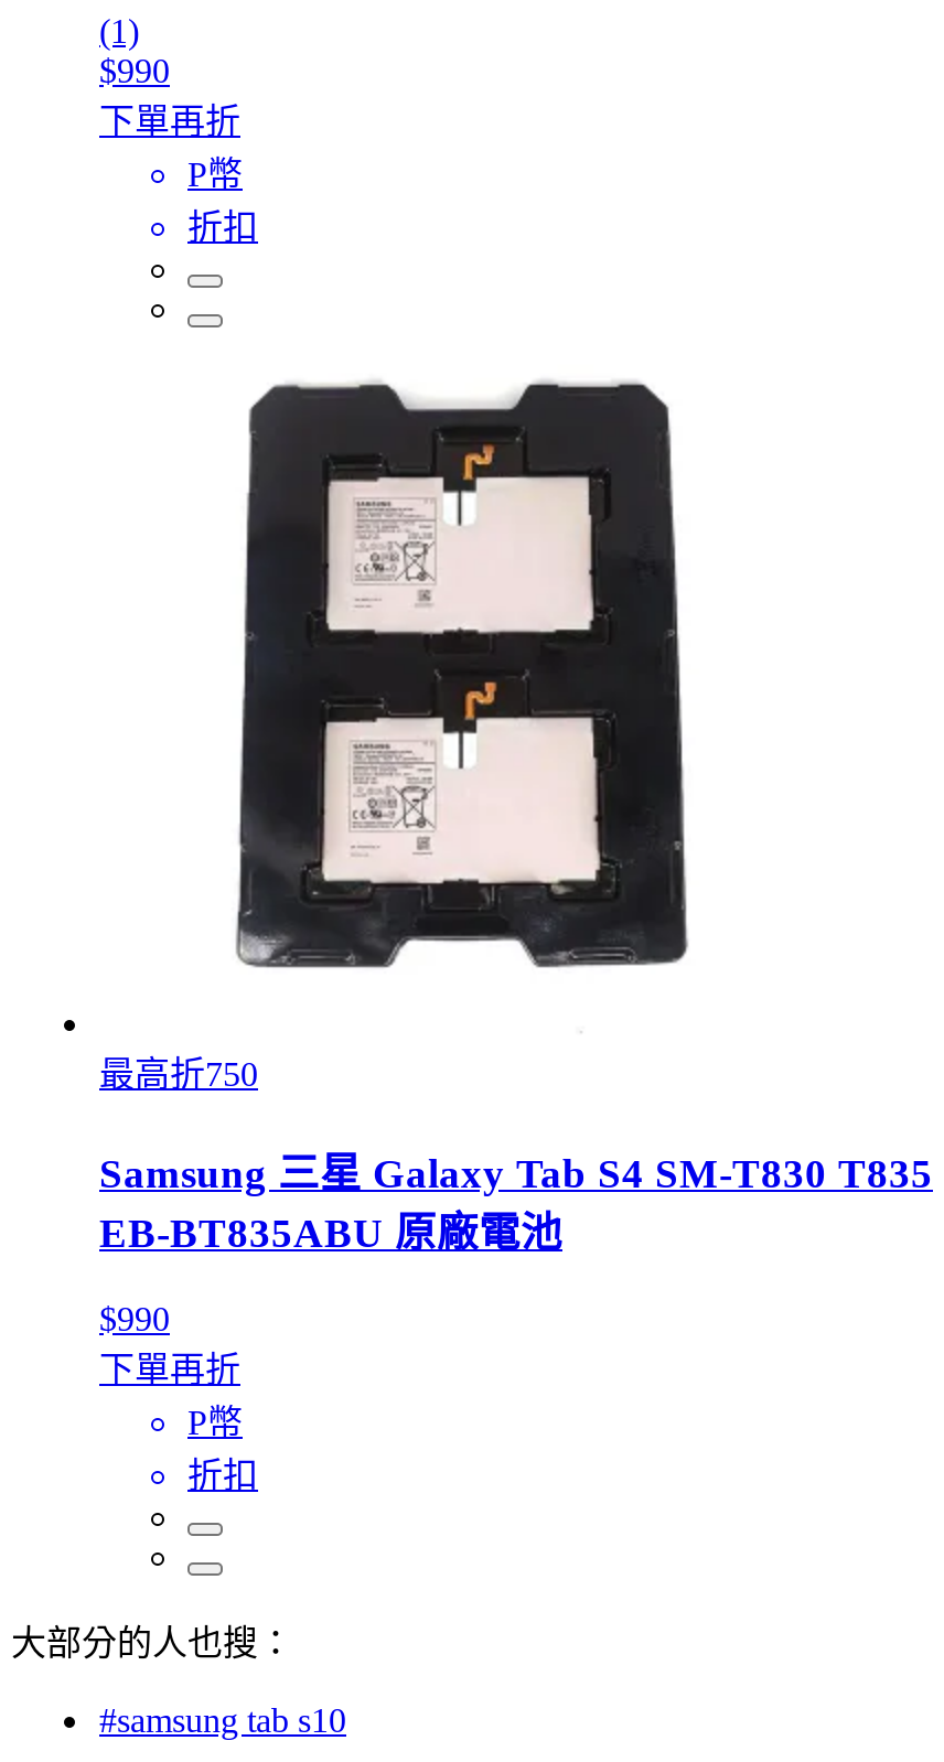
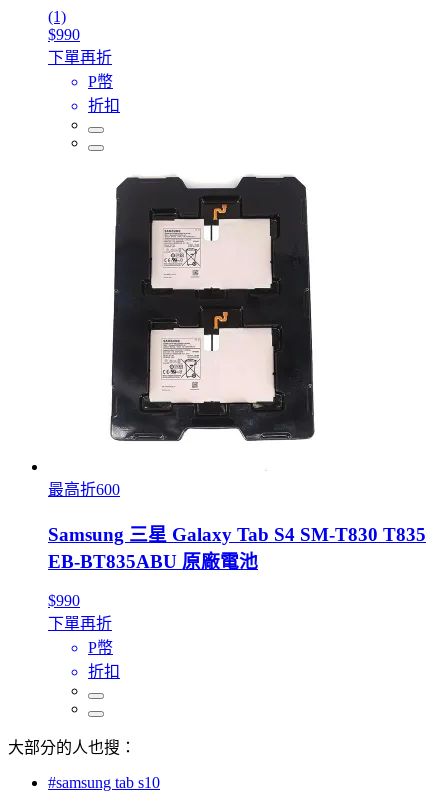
- 最高折750
+ 最高折600
